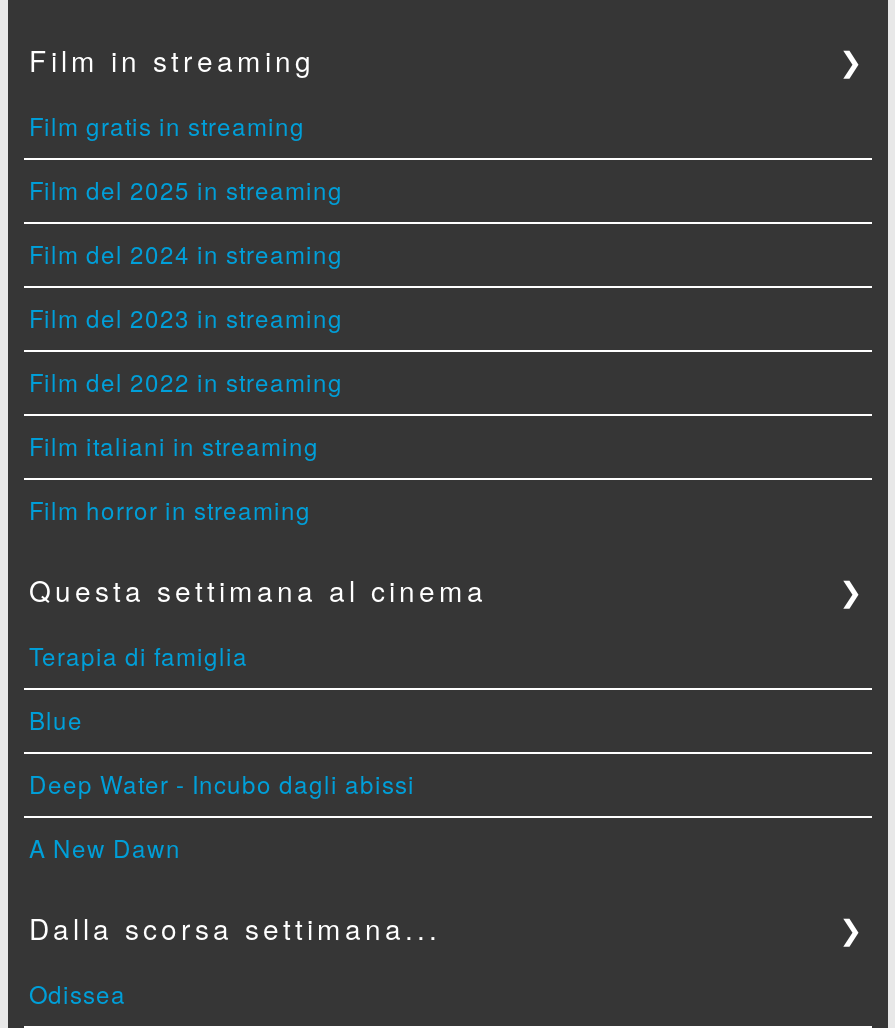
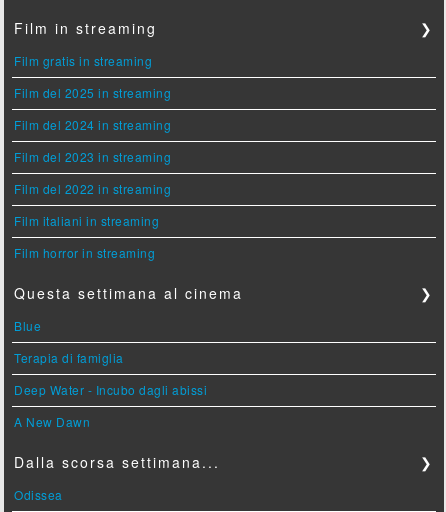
moved down: Terapia di famiglia

moved up: Blue
